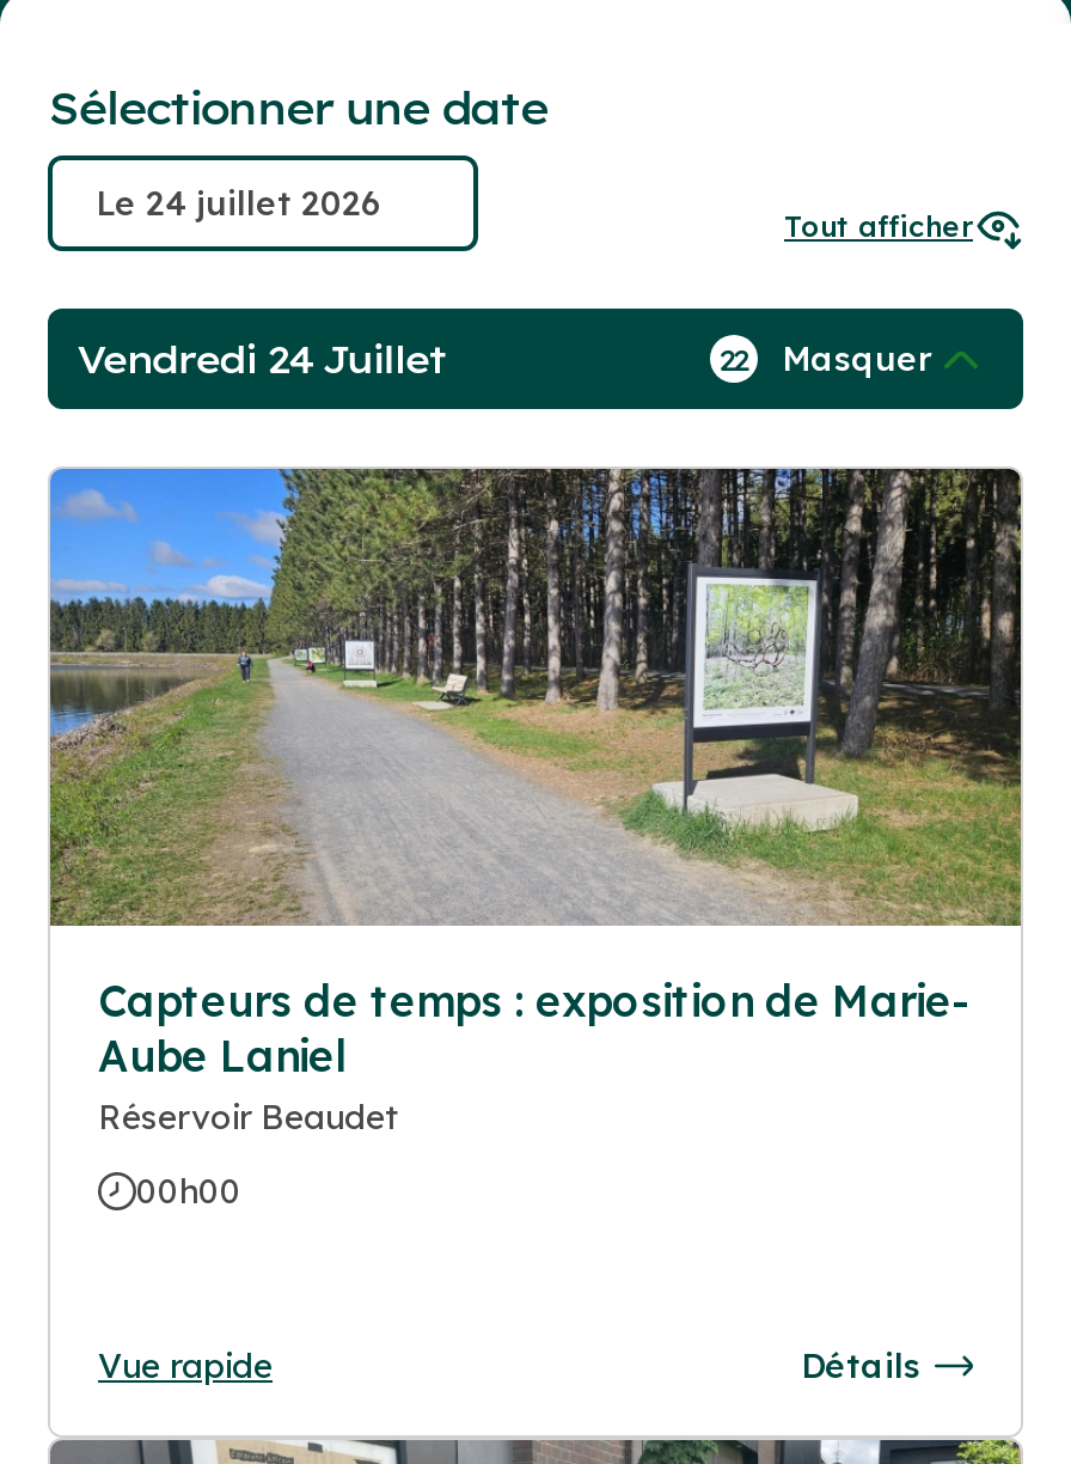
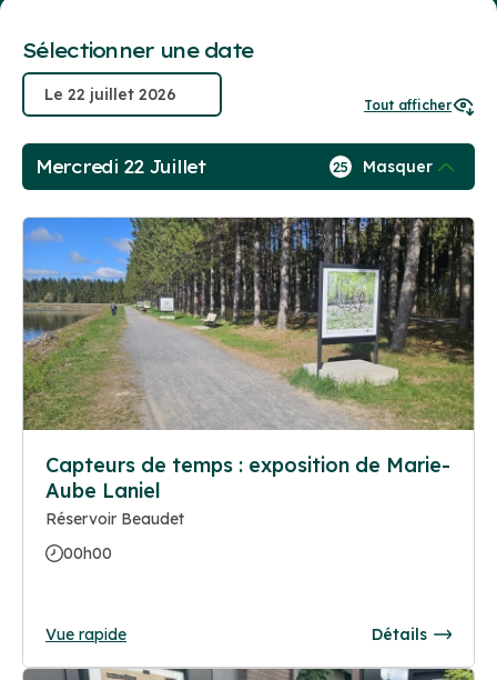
- Vendredi 24 Juillet
+ Mercredi 22 Juillet

- 22 Masquer
+ 25 Masquer
